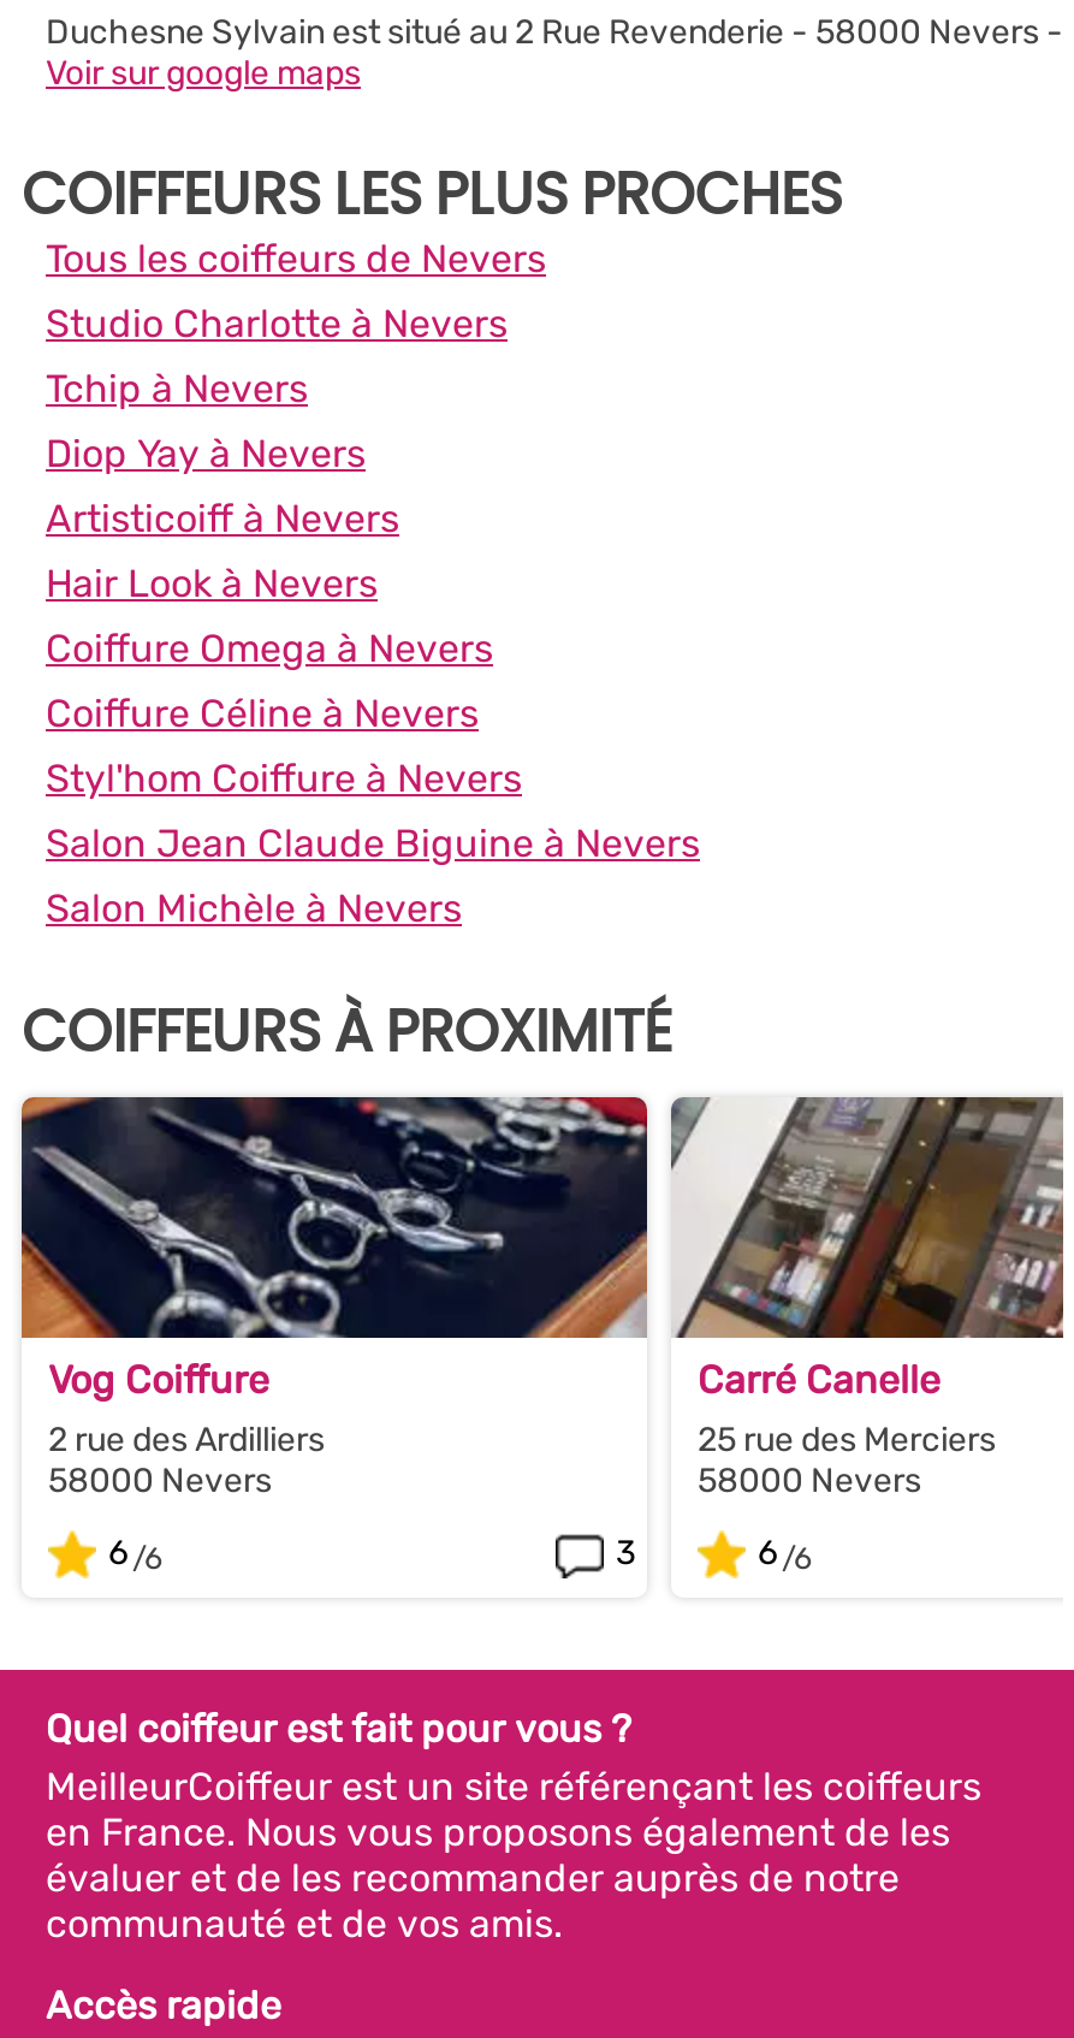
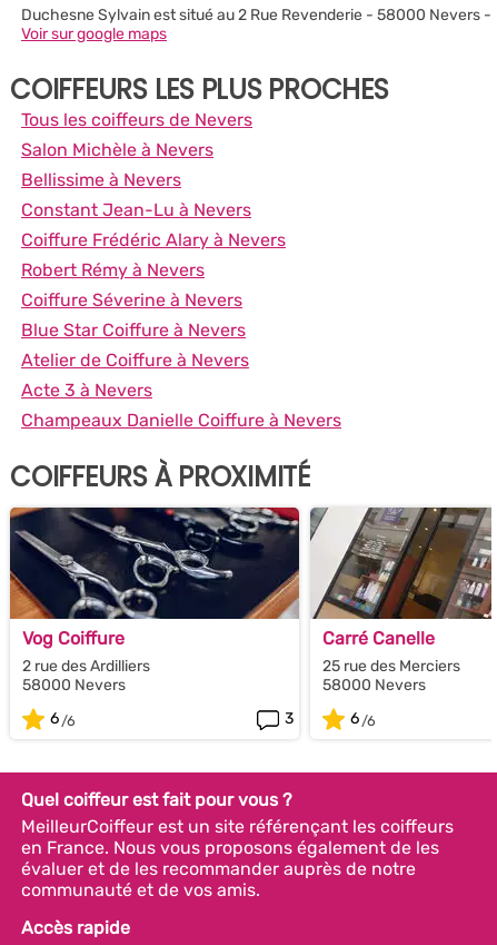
- Studio Charlotte à Nevers
- Tchip à Nevers
- Diop Yay à Nevers
- Artisticoiff à Nevers
- Hair Look à Nevers
- Coiffure Omega à Nevers
- Coiffure Céline à Nevers
- Styl'hom Coiffure à Nevers
- Salon Jean Claude Biguine à Nevers

moved up: Salon Michèle à Nevers

+ Bellissime à Nevers
+ Constant Jean-Lu à Nevers
+ Coiffure Frédéric Alary à Nevers
+ Robert Rémy à Nevers
+ Coiffure Séverine à Nevers
+ Blue Star Coiffure à Nevers
+ Atelier de Coiffure à Nevers
+ Acte 3 à Nevers
+ Champeaux Danielle Coiffure à Nevers
